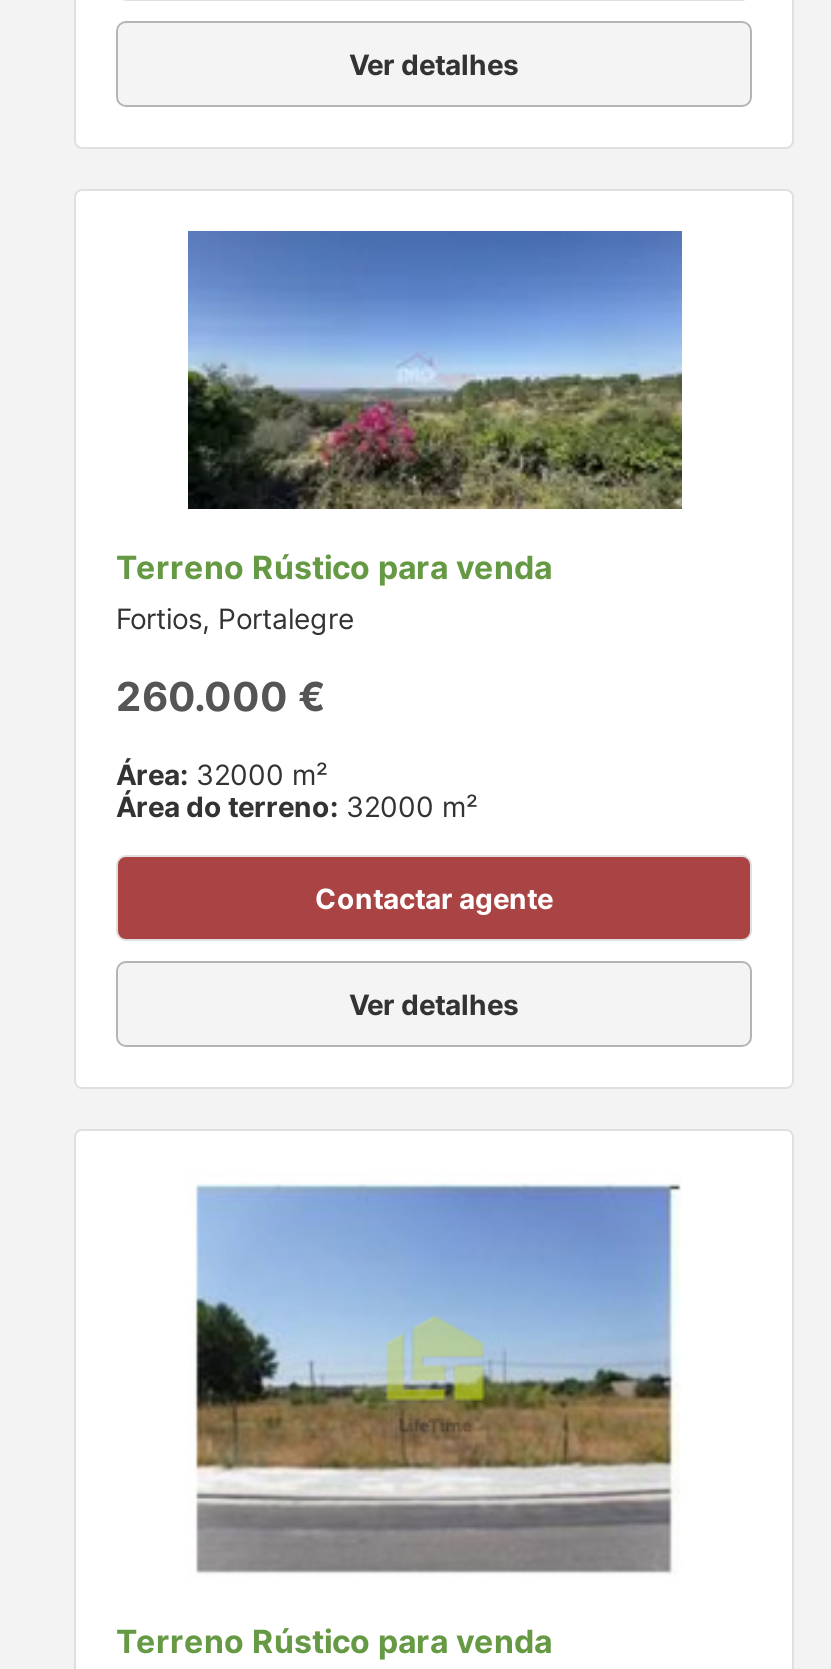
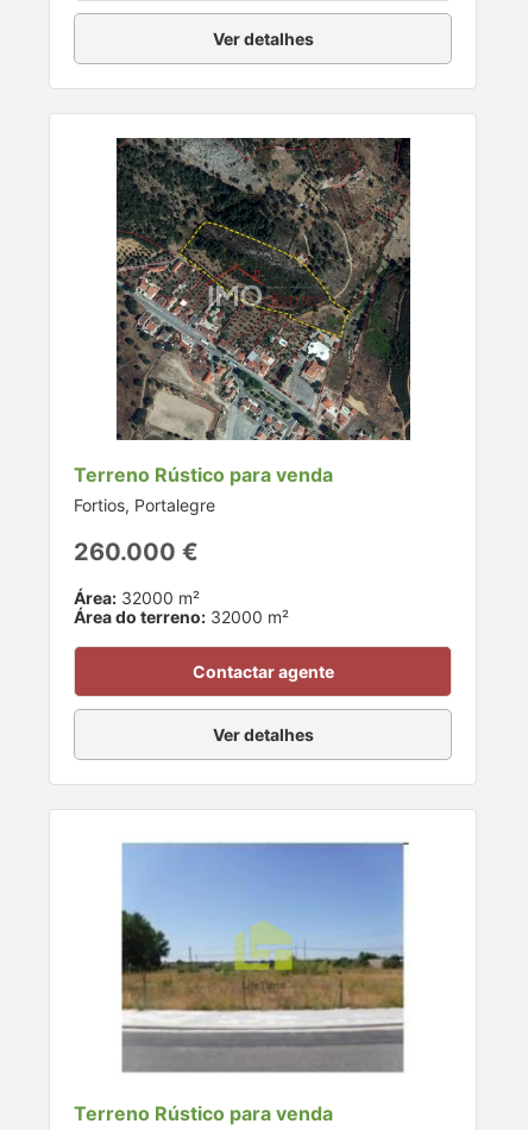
- [image]
+ [image]
